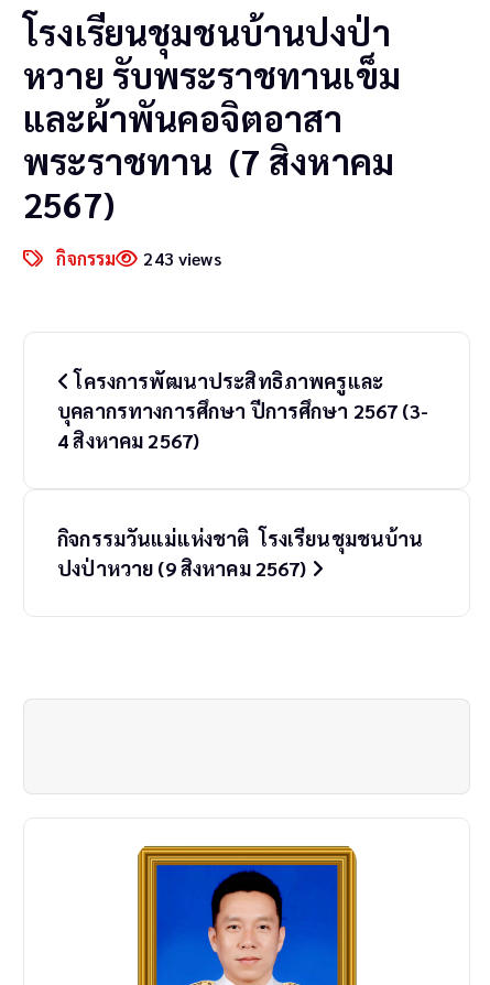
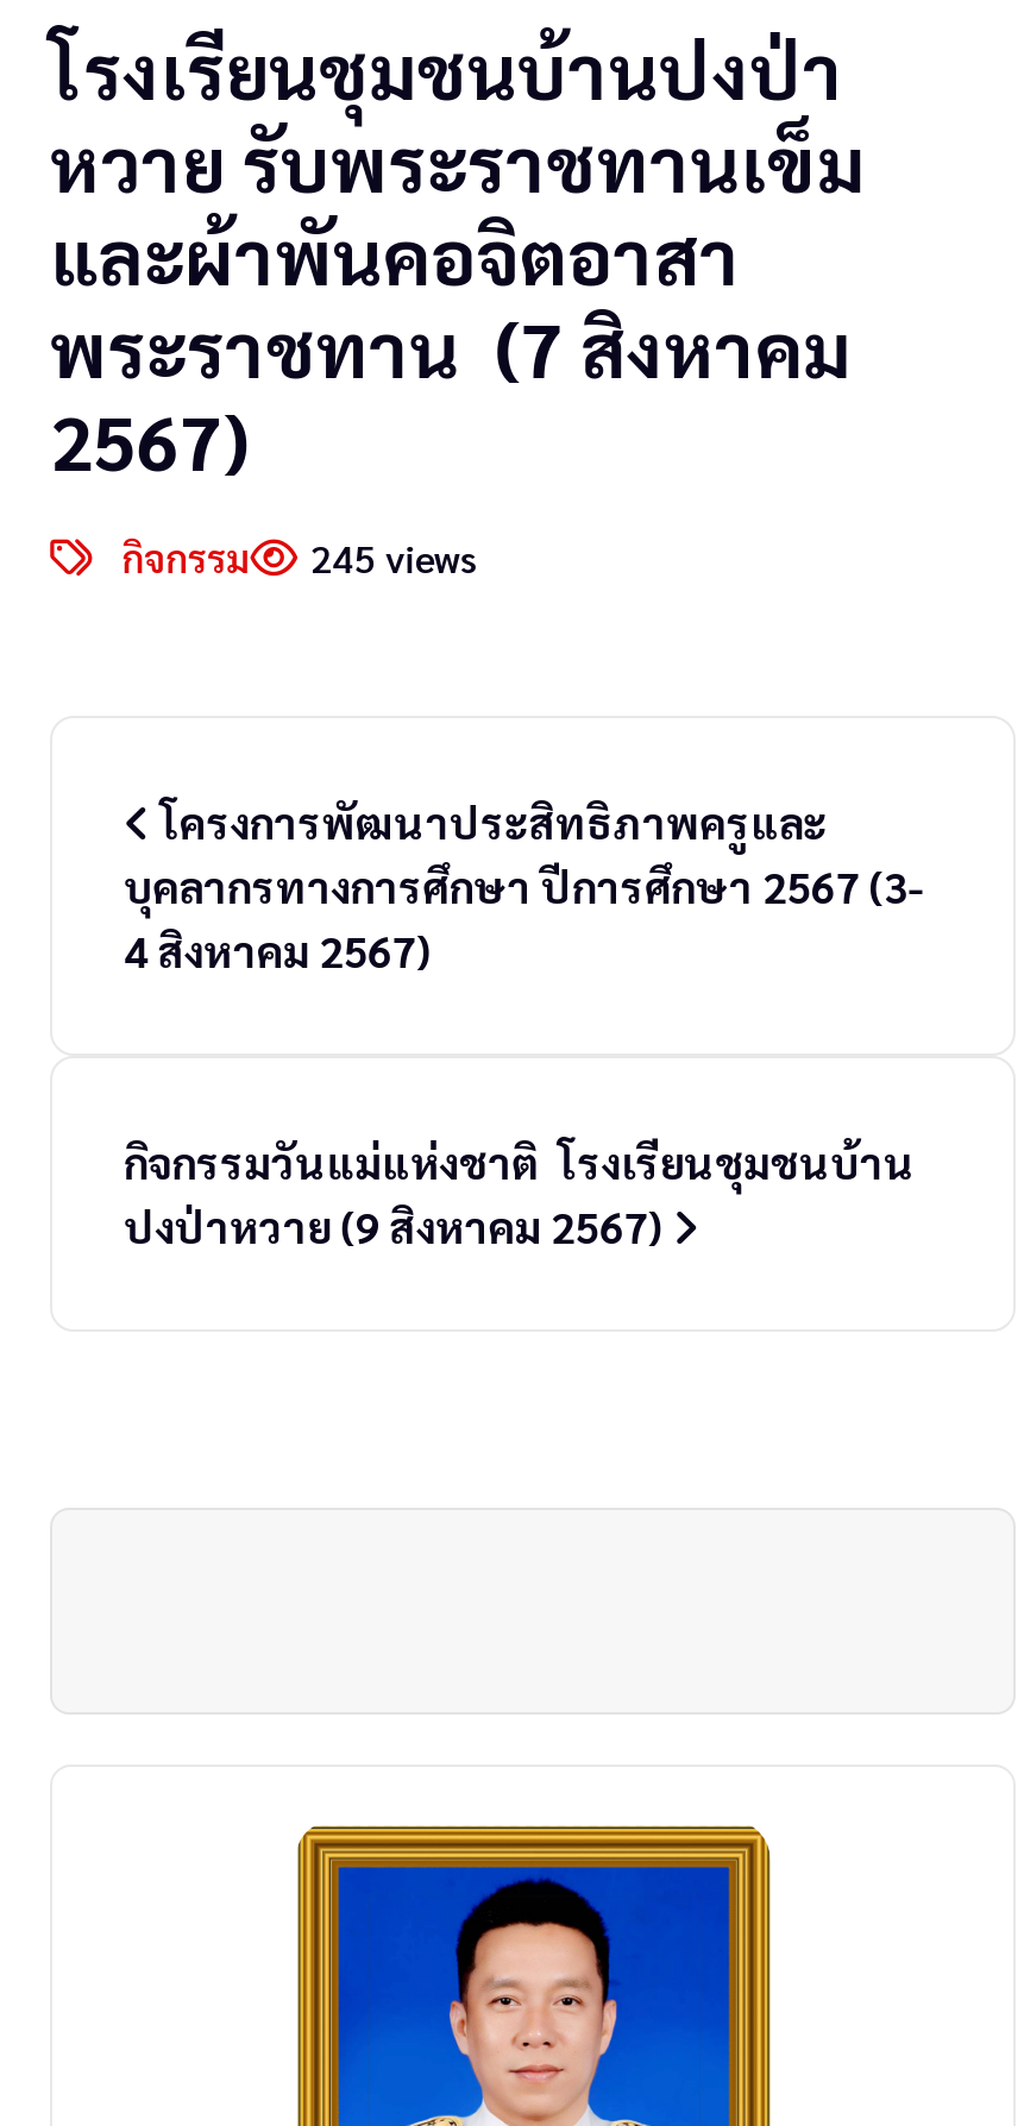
- กิจกรรม 243 views
+ กิจกรรม 245 views
